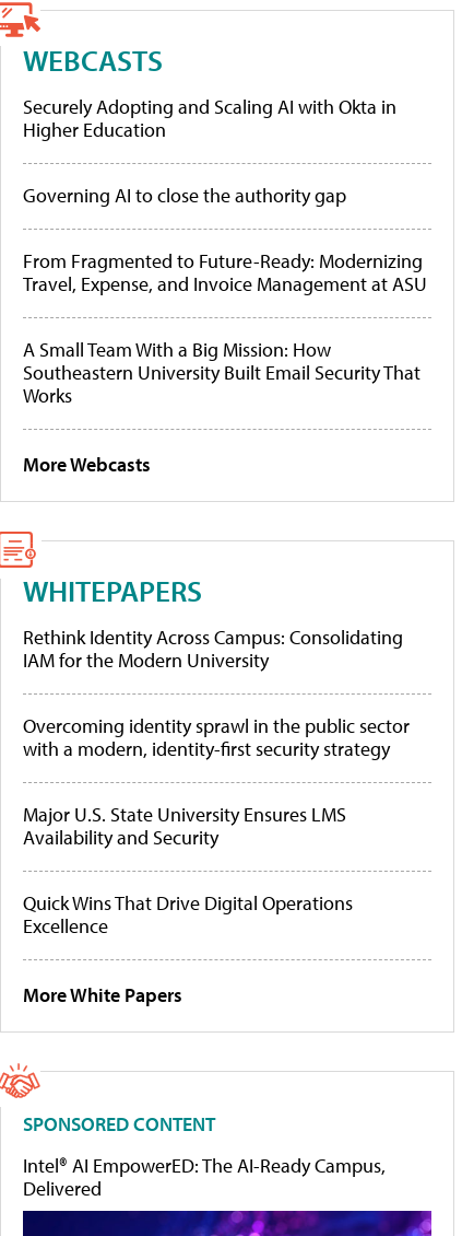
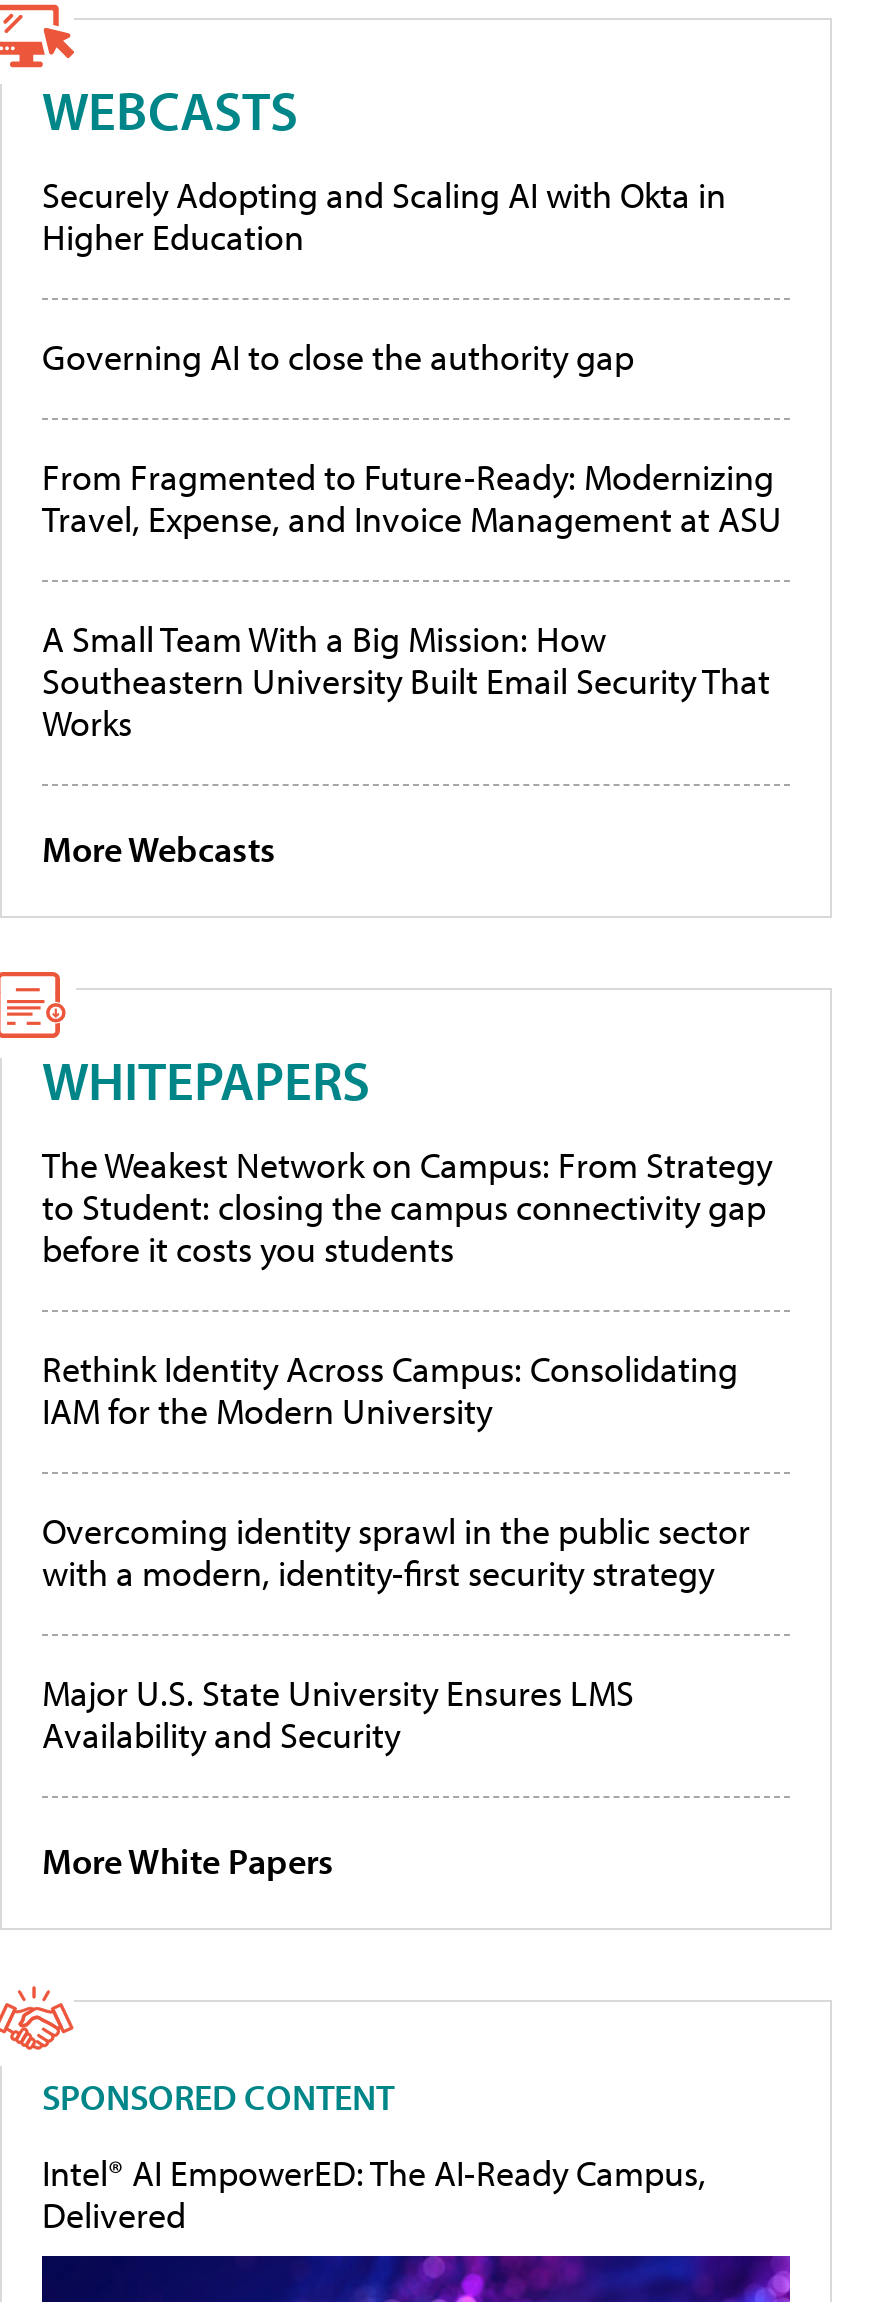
+ The Weakest Network on Campus: From Strategy
+ to Student: closing the campus connectivity gap
+ before it costs you students

moved down: Rethink Identity Across Campus: Consolidating | IAM for the Modern University | Overcoming identity sprawl in the public sector | with a modern, identity-first security strategy | Major U.S. State University Ensures LMS | Availability and Security

- Quick Wins That Drive Digital Operations
- Excellence
